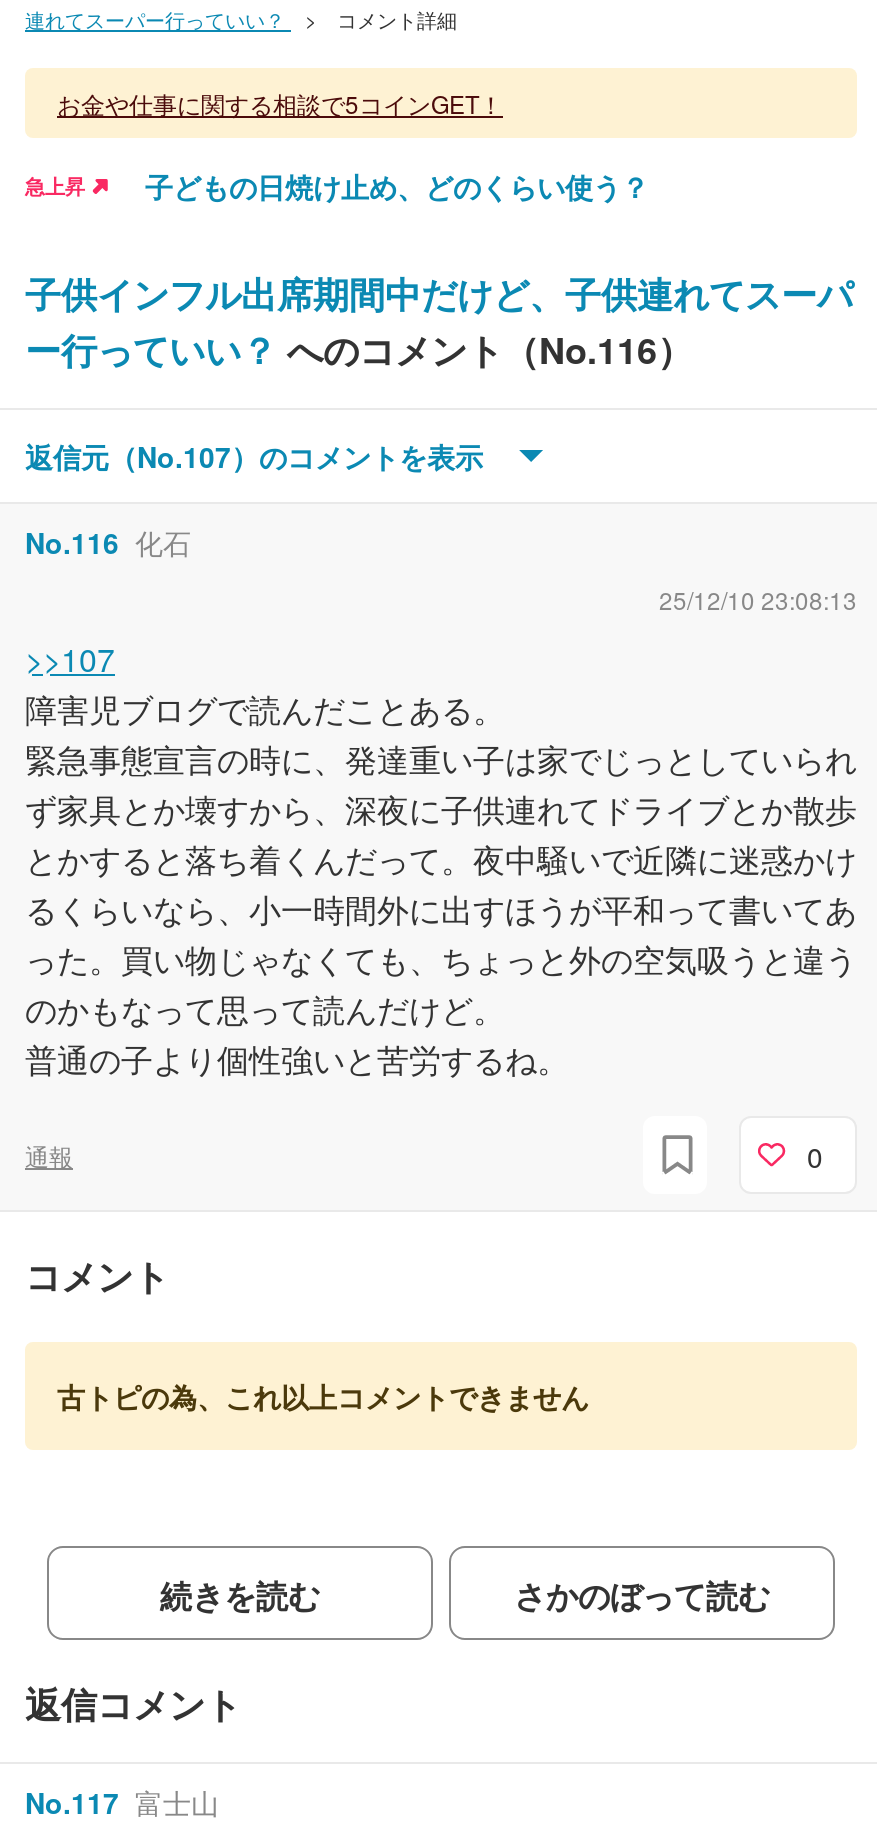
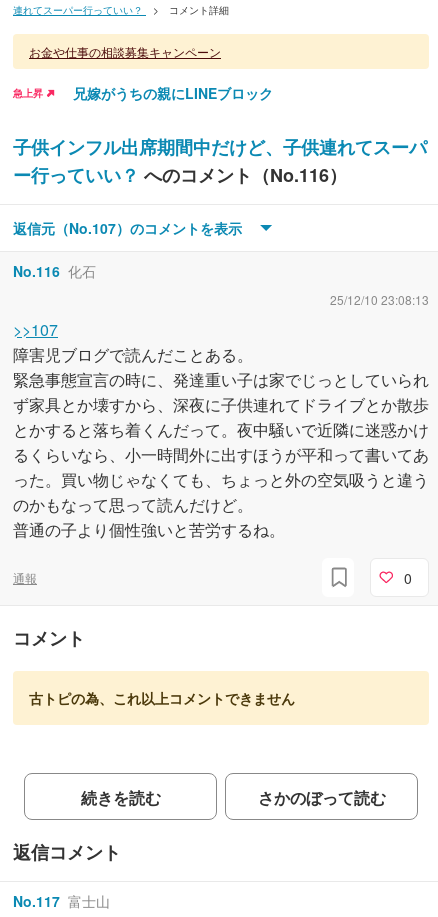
- お金や仕事に関する相談で5コインGET！
+ お金や仕事の相談募集キャンペーン

- 子どもの日焼け止め、どのくらい使う？
+ 兄嫁がうちの親にLINEブロック
